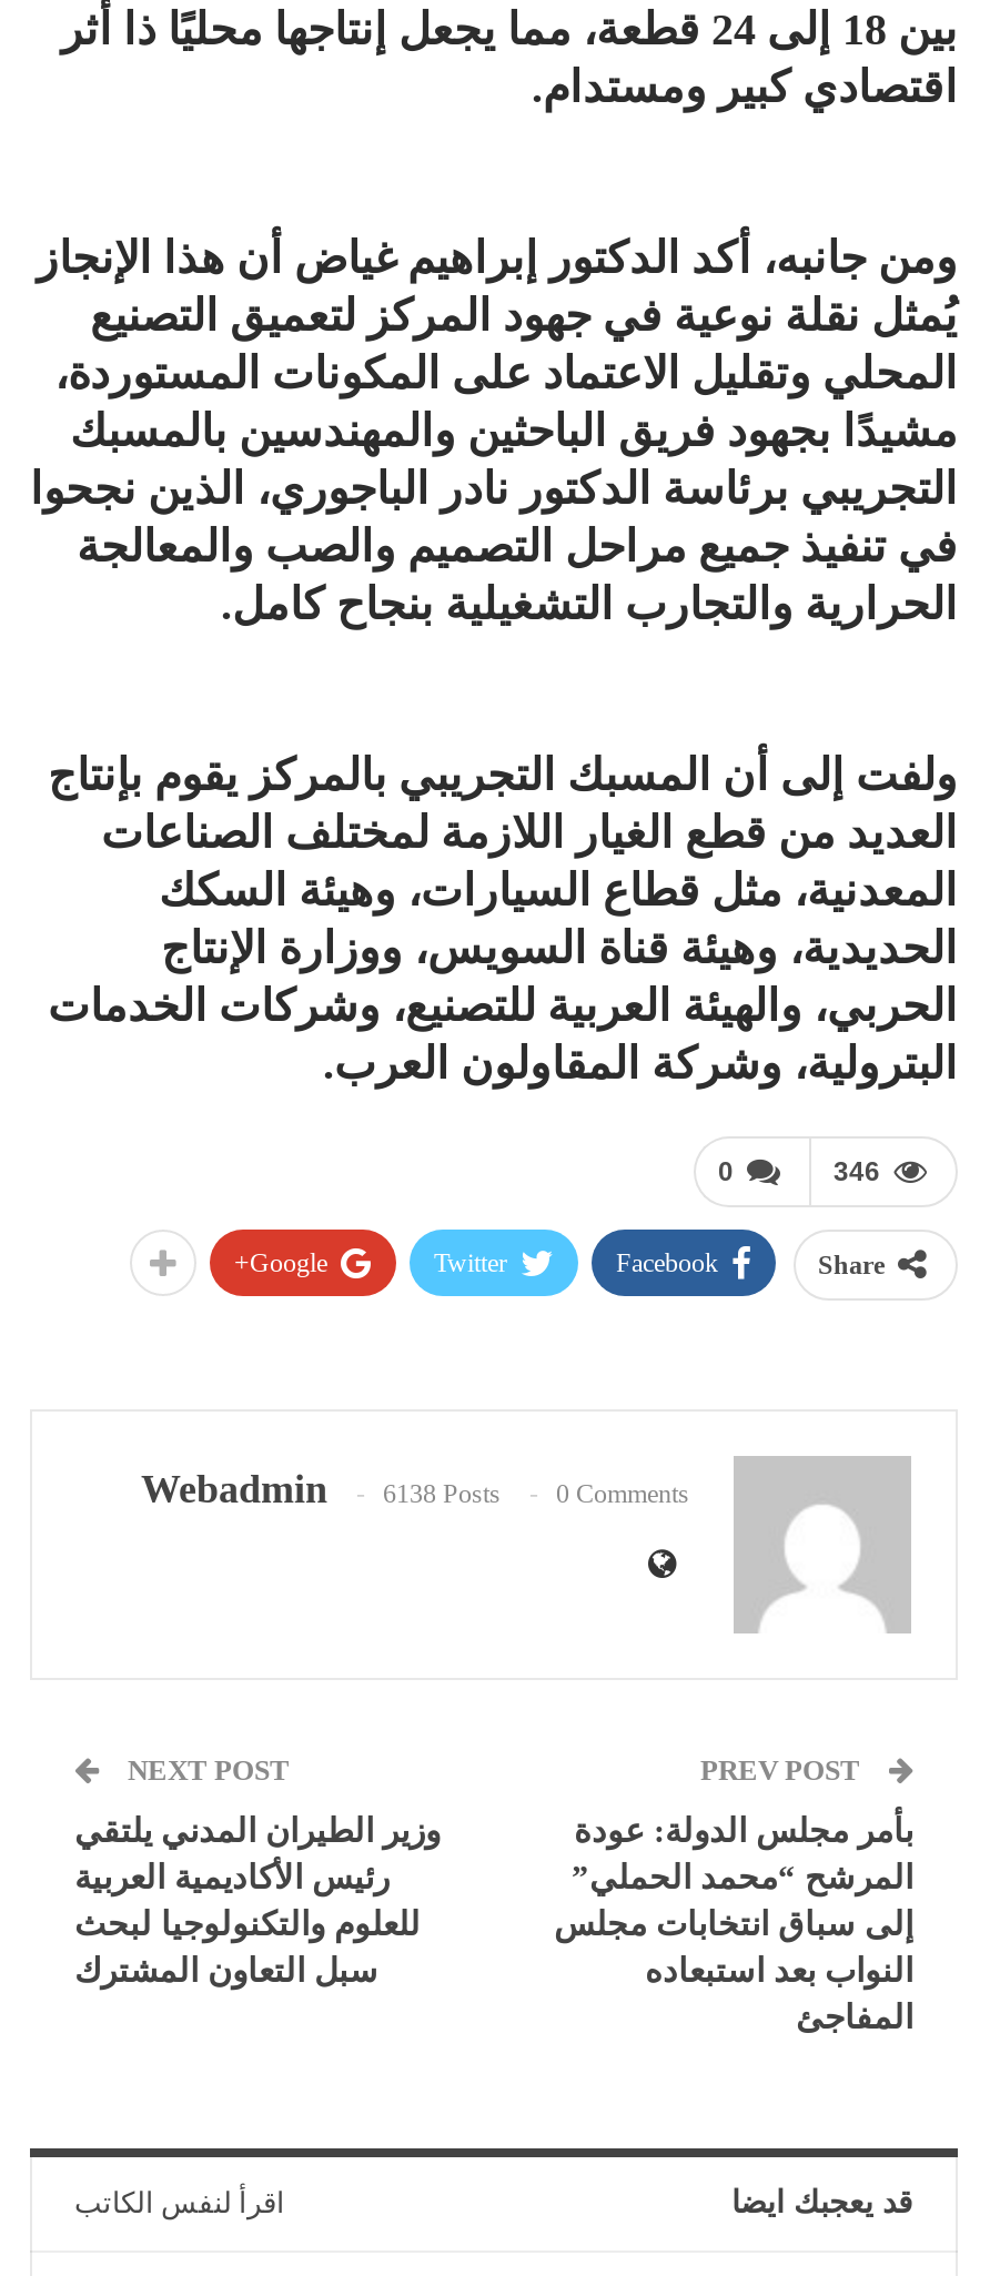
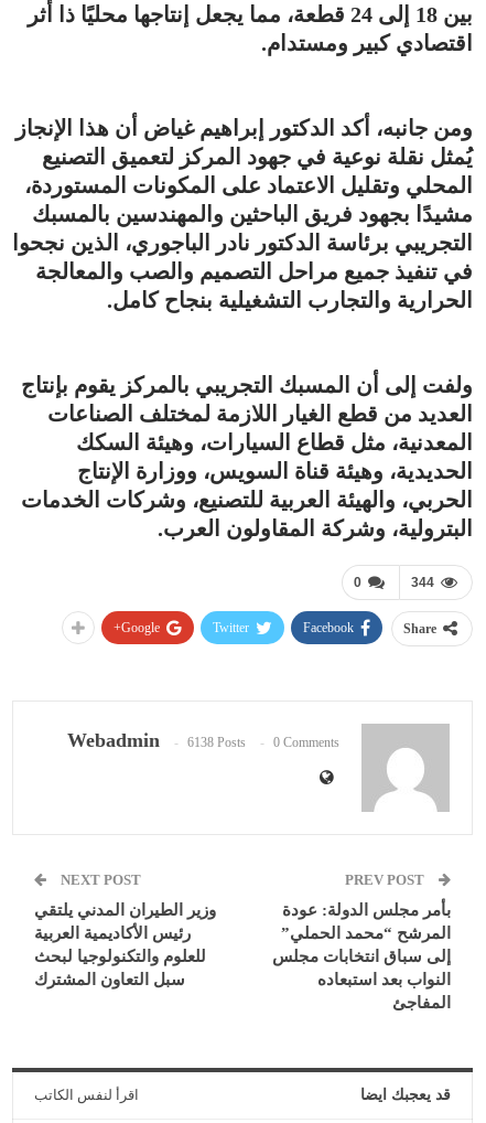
- 346
+ 344
